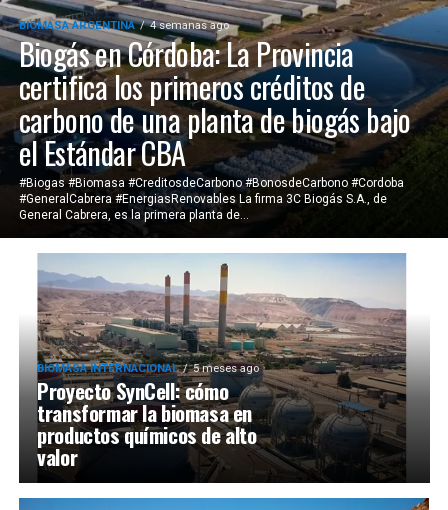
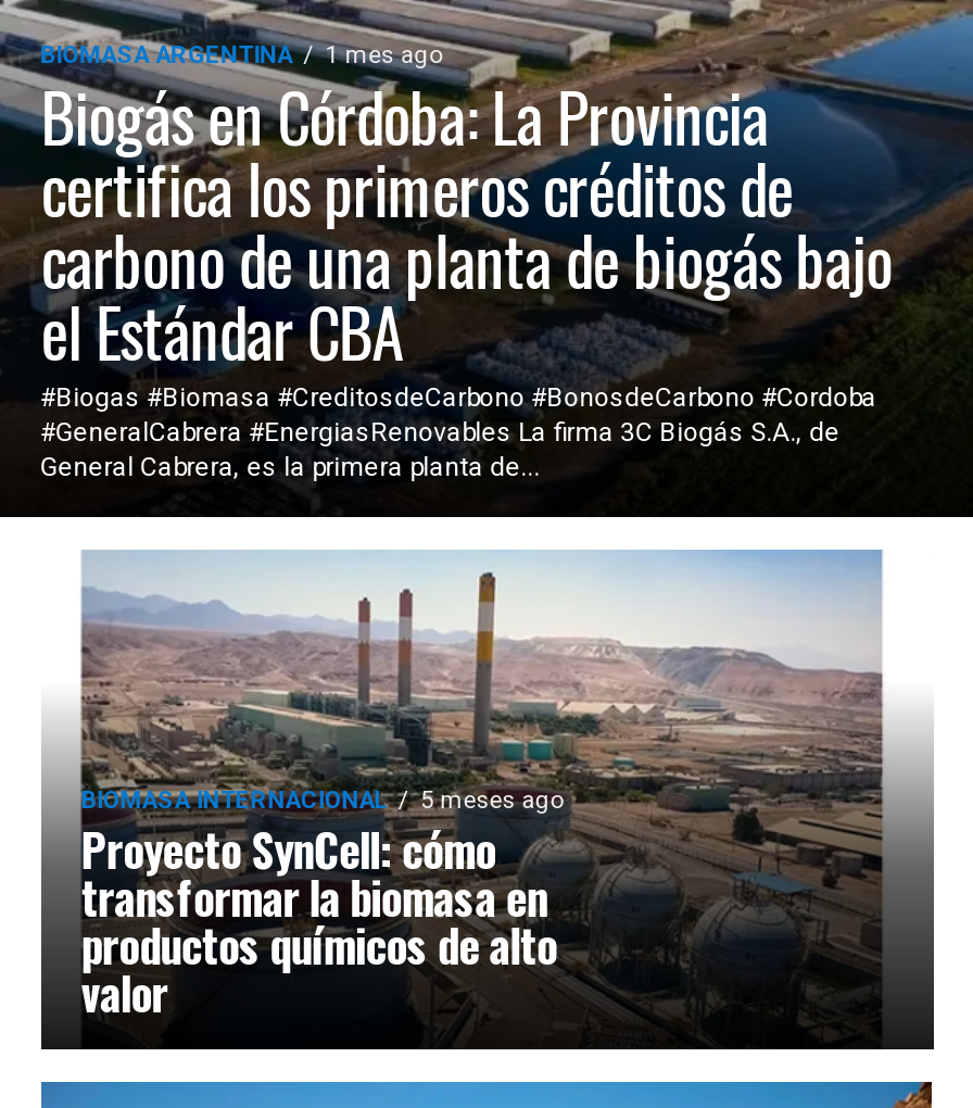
- 4 semanas ago
+ 1 mes ago
